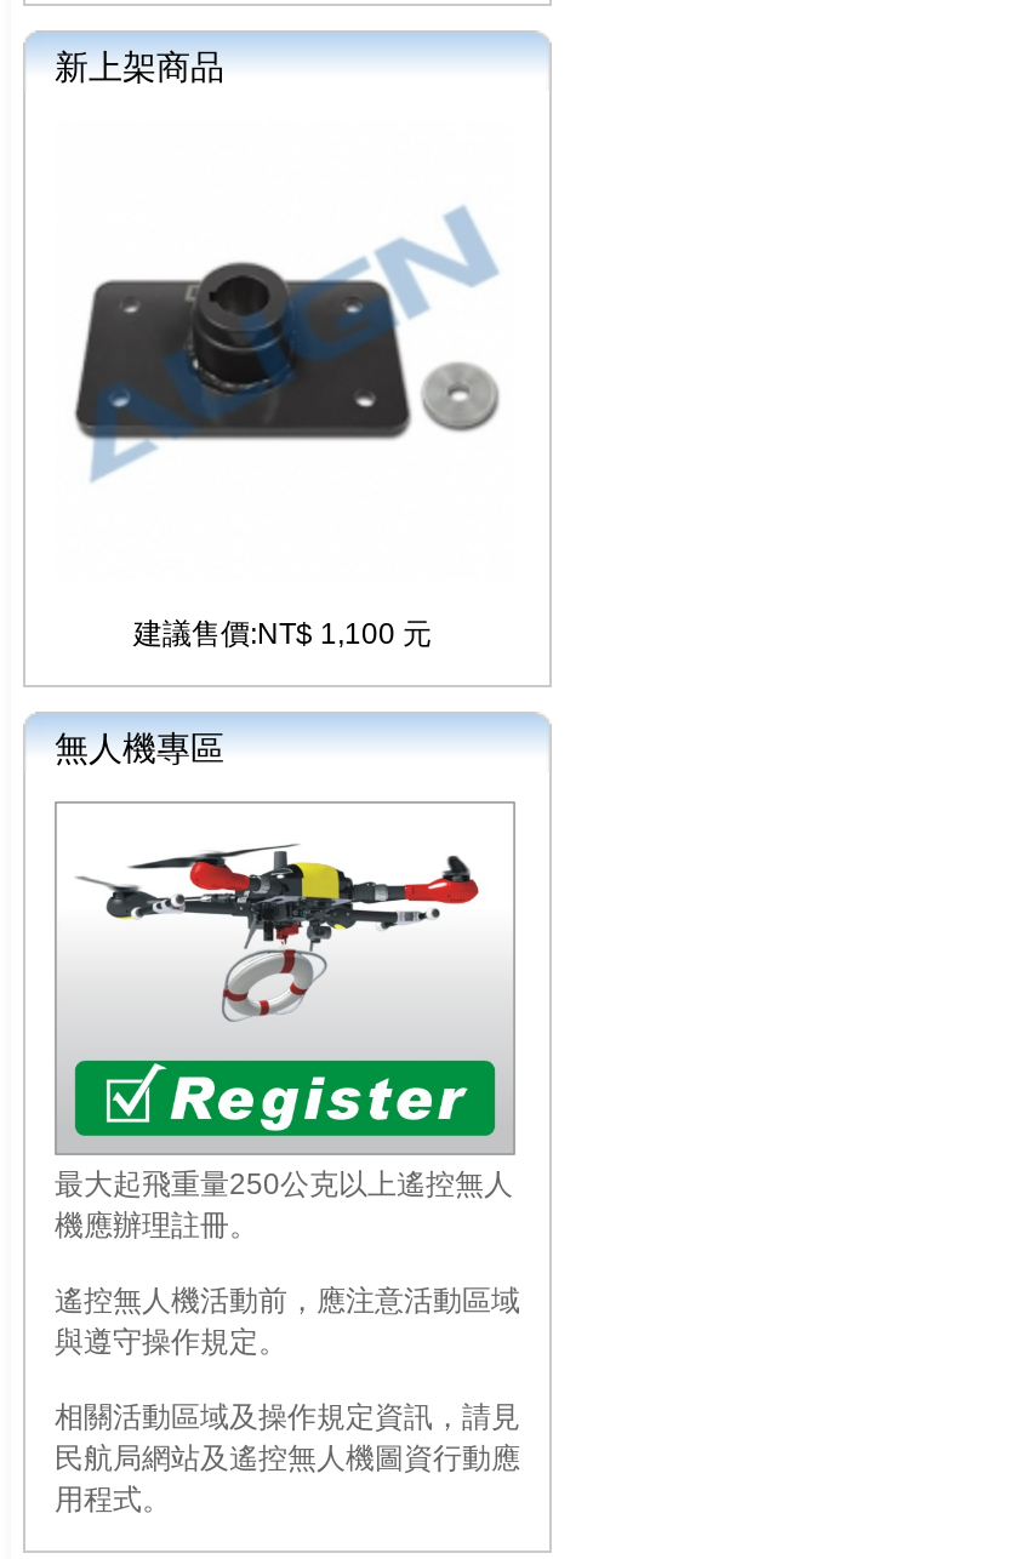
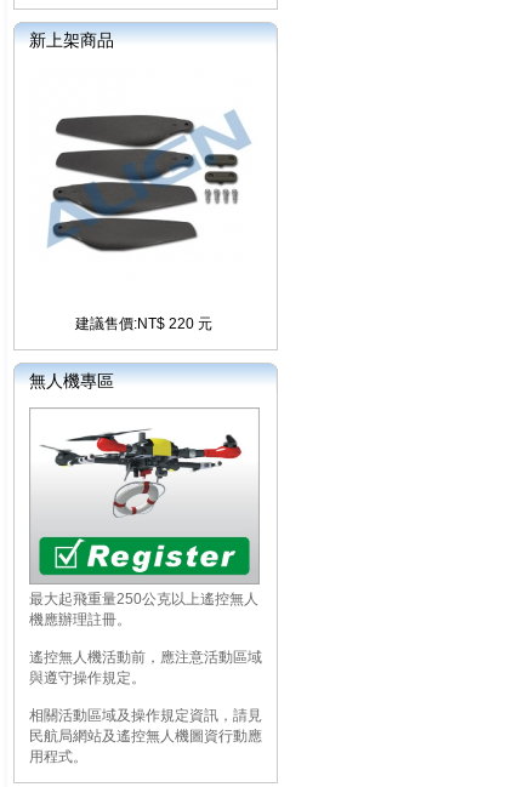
- [image]
+ [image]

- 建議售價:NT$ 1,100 元
+ 建議售價:NT$ 220 元
